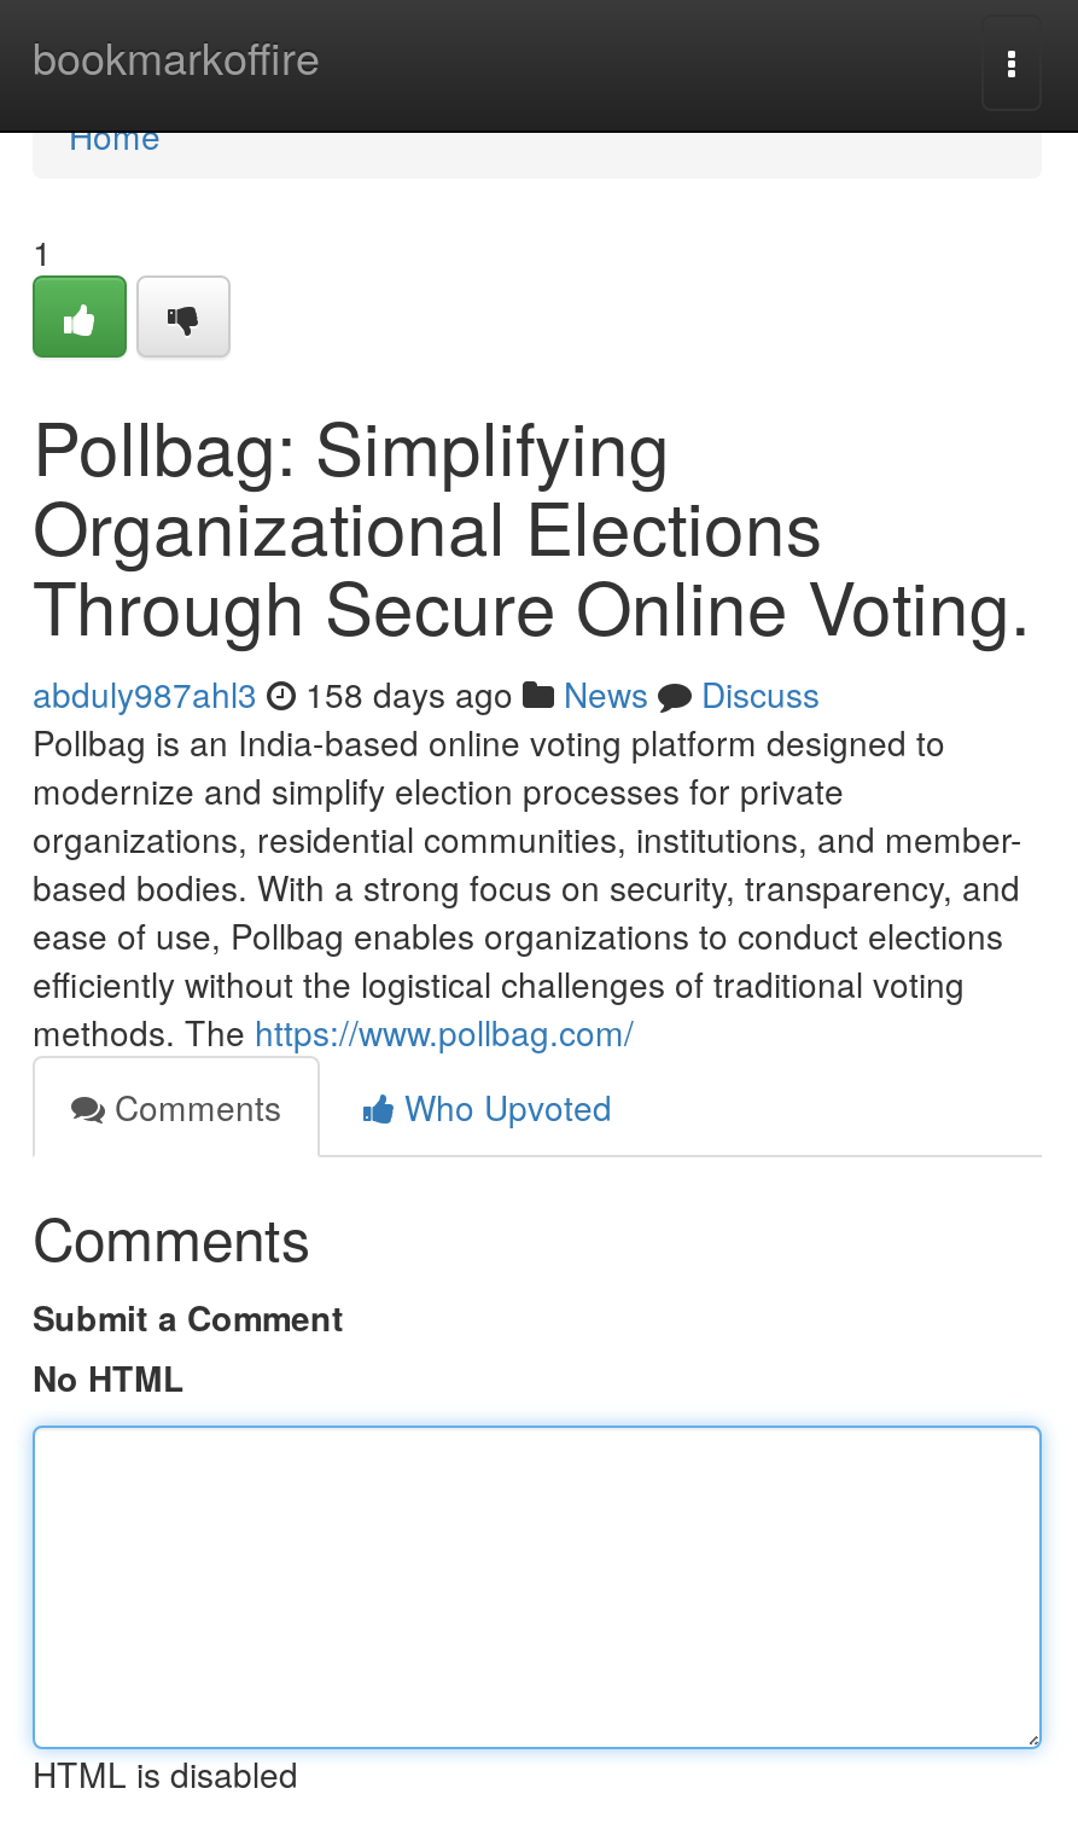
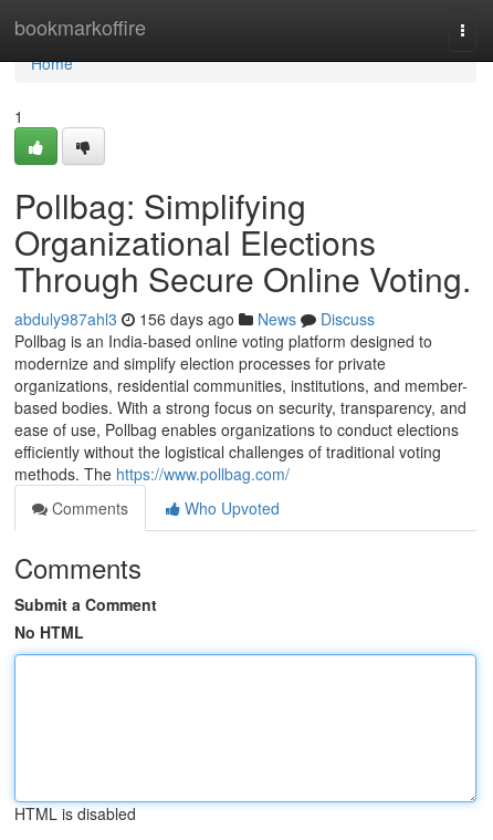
- abduly987ahl3 158 days ago News Discuss
+ abduly987ahl3 156 days ago News Discuss
